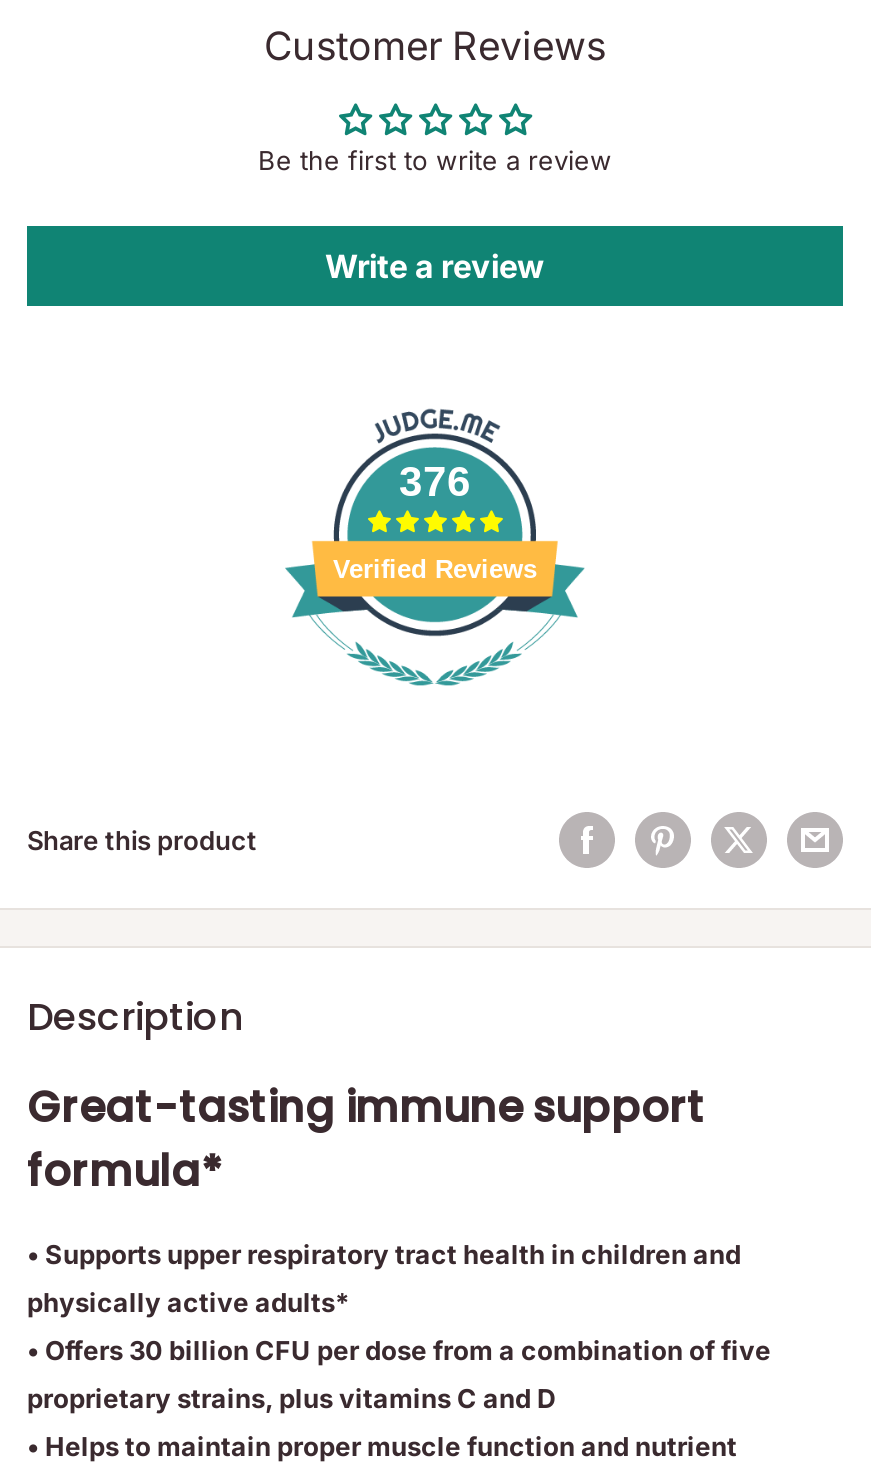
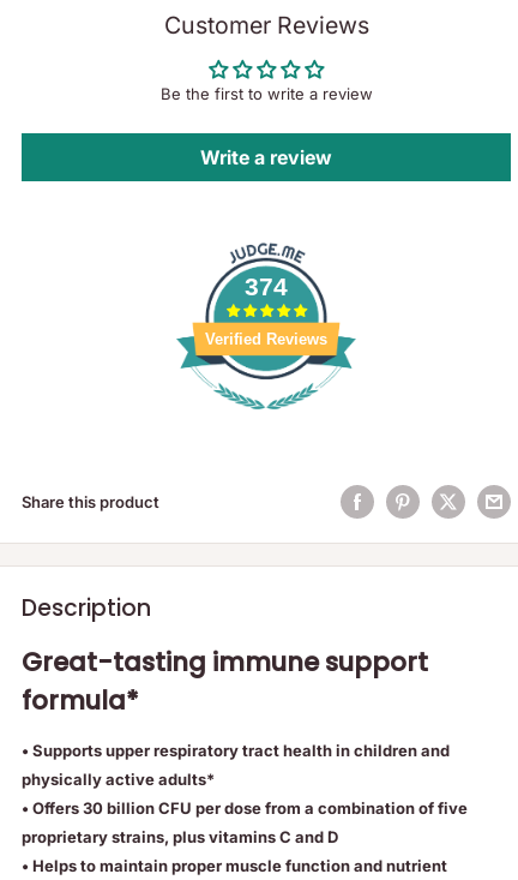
- 376
+ 374
